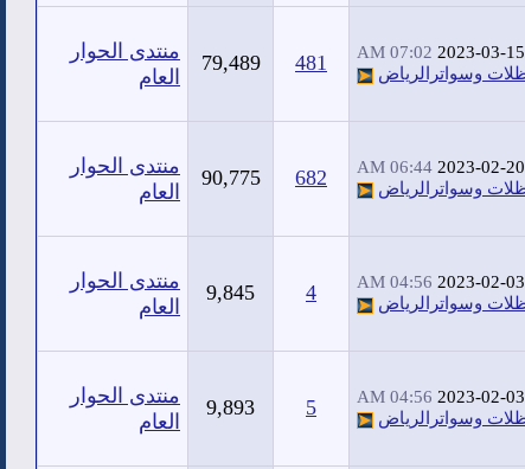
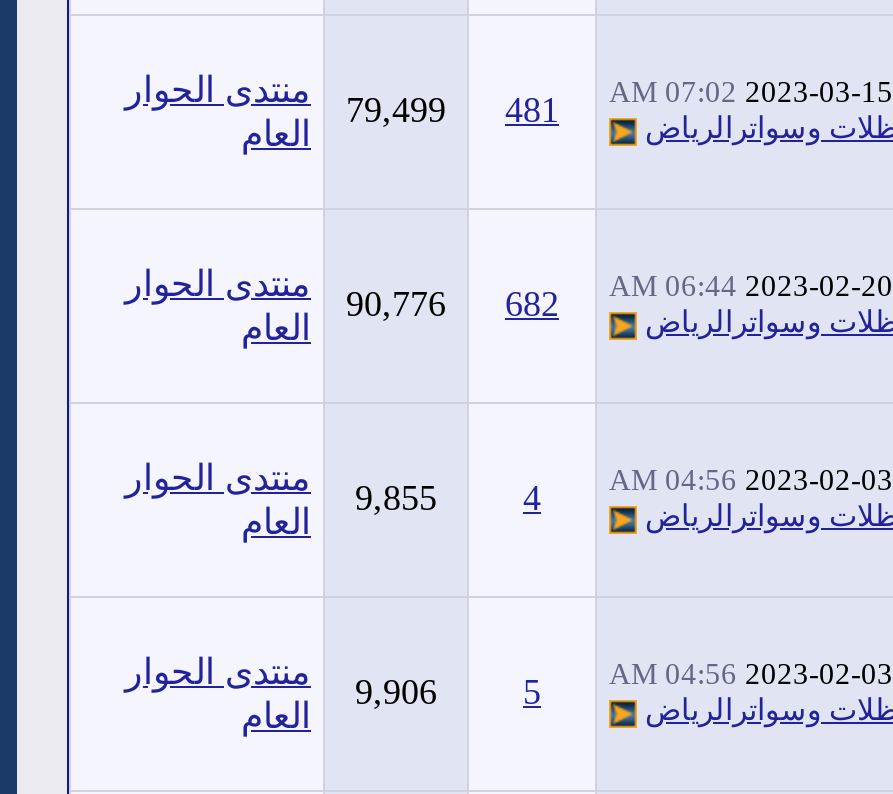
- 481 79,489 منتدى الحوار
+ 481 79,499 منتدى الحوار

- 682 90,775 منتدى الحوار
+ 682 90,776 منتدى الحوار

- 9,845 منتدى الحوار
+ 9,855 منتدى الحوار

- 9,893 منتدى الحوار
+ 9,906 منتدى الحوار
